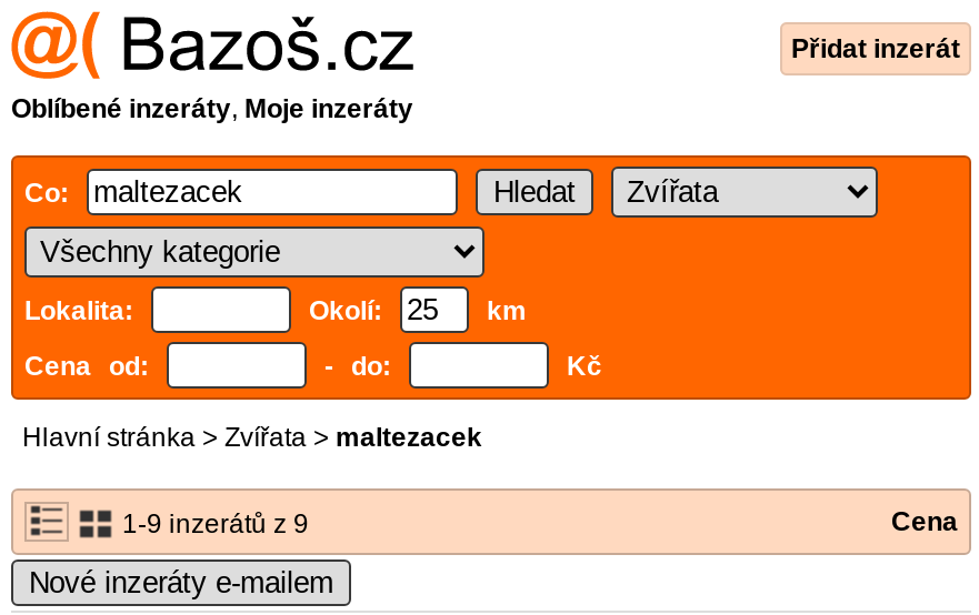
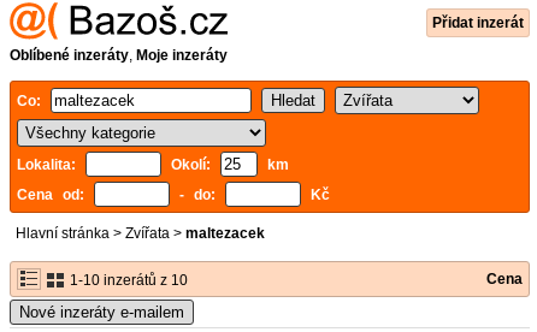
- 1-9 inzerátů z 9
+ 1-10 inzerátů z 10
